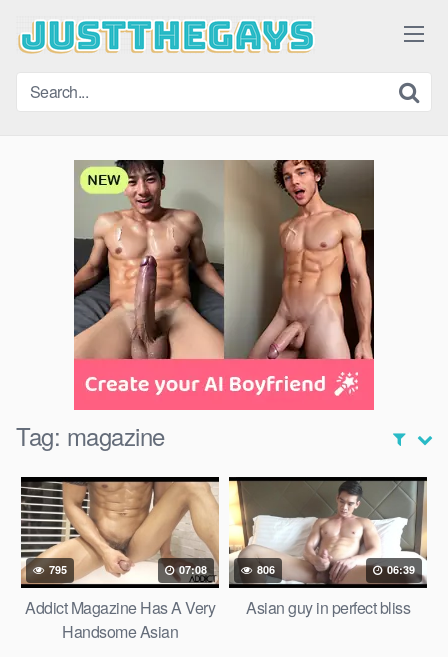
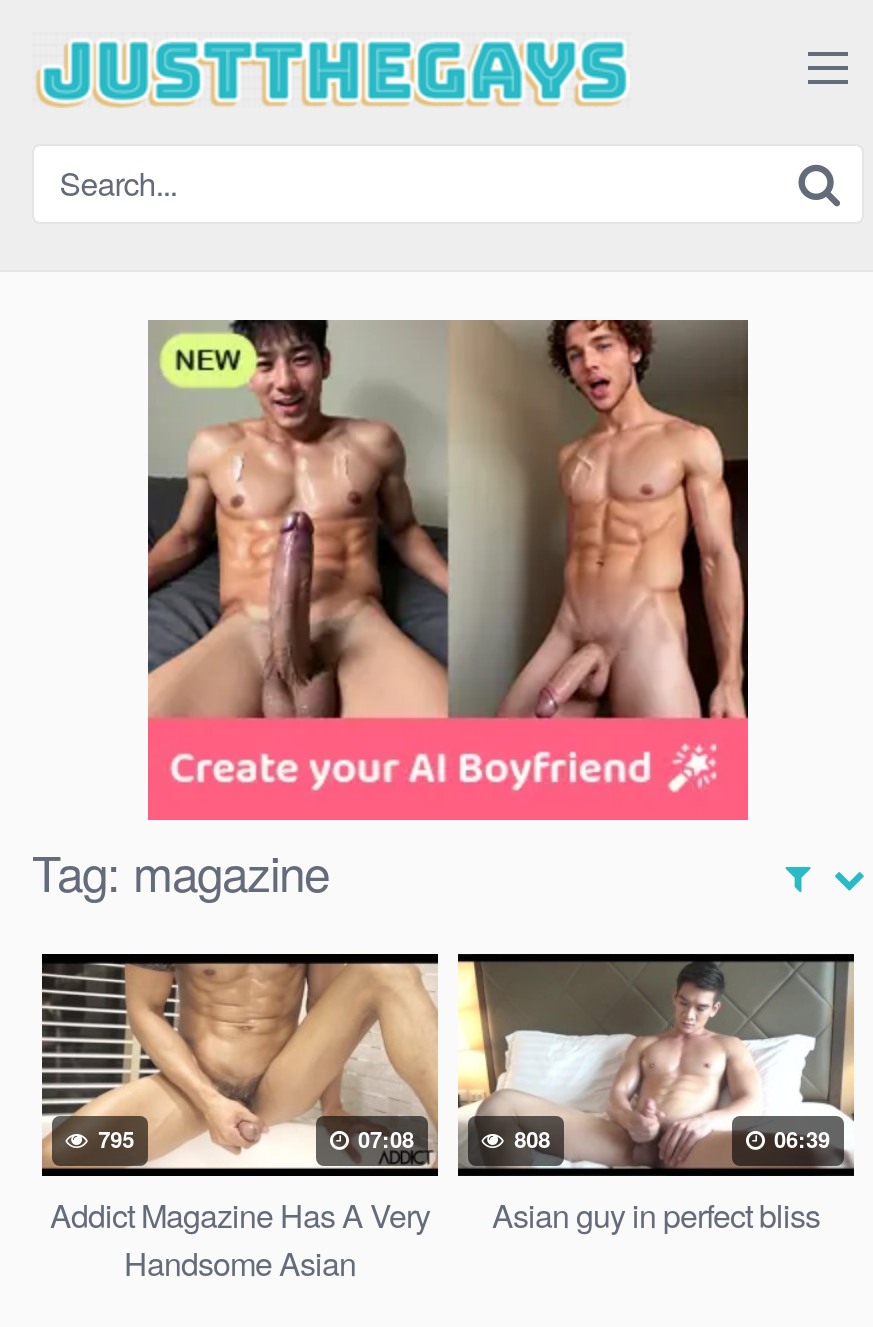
- 806
+ 808
